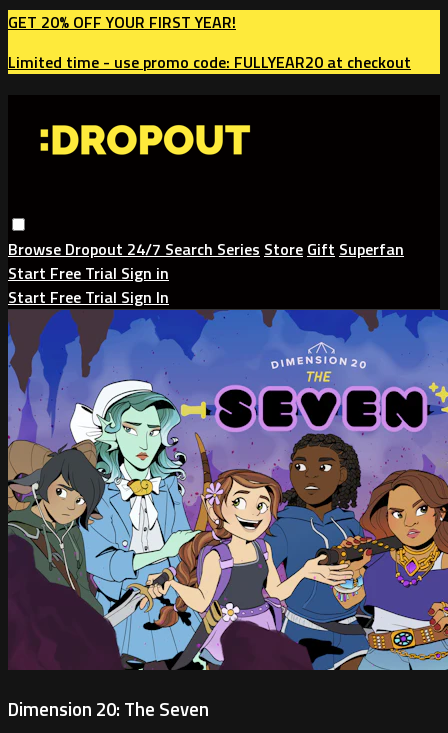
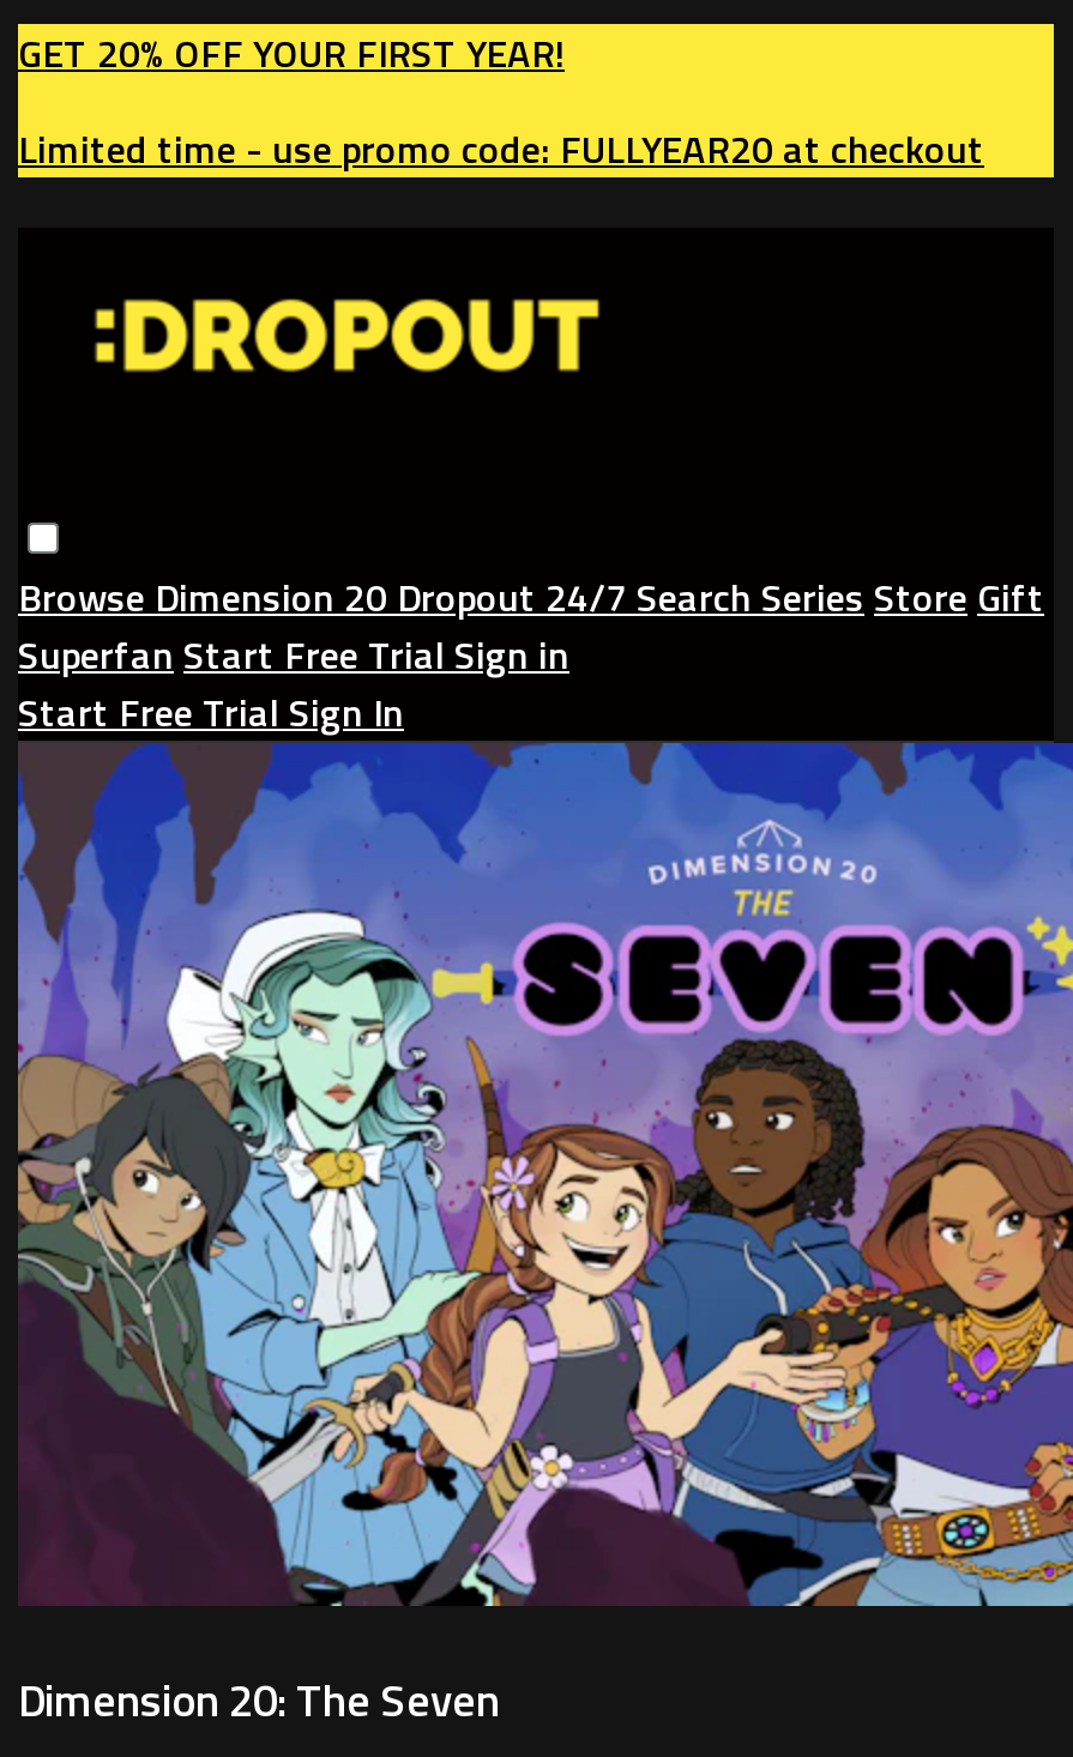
- Browse Dropout 24/7 Search Series Store Gift Superfan
- Start Free Trial Sign in
+ Browse Dimension 20 Dropout 24/7 Search Series Store Gift
+ Superfan Start Free Trial Sign in
